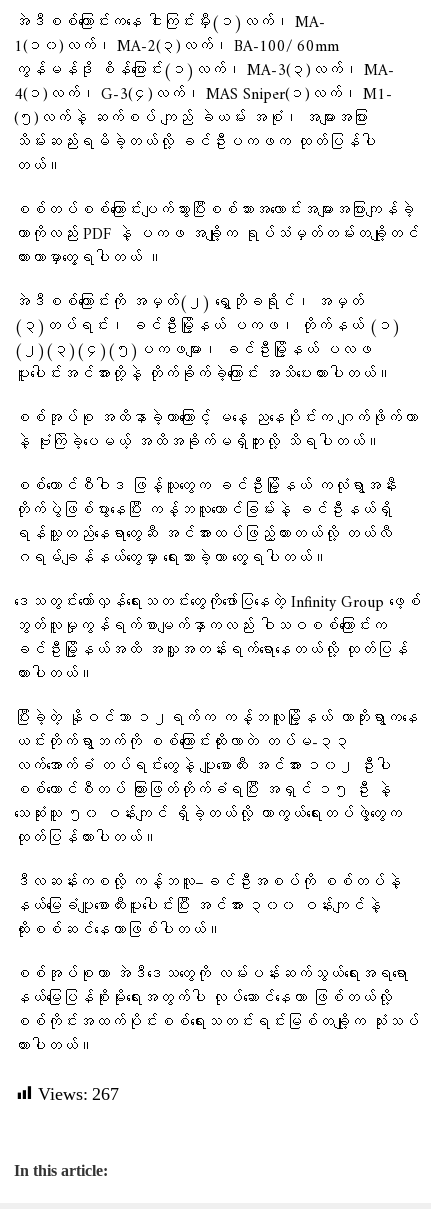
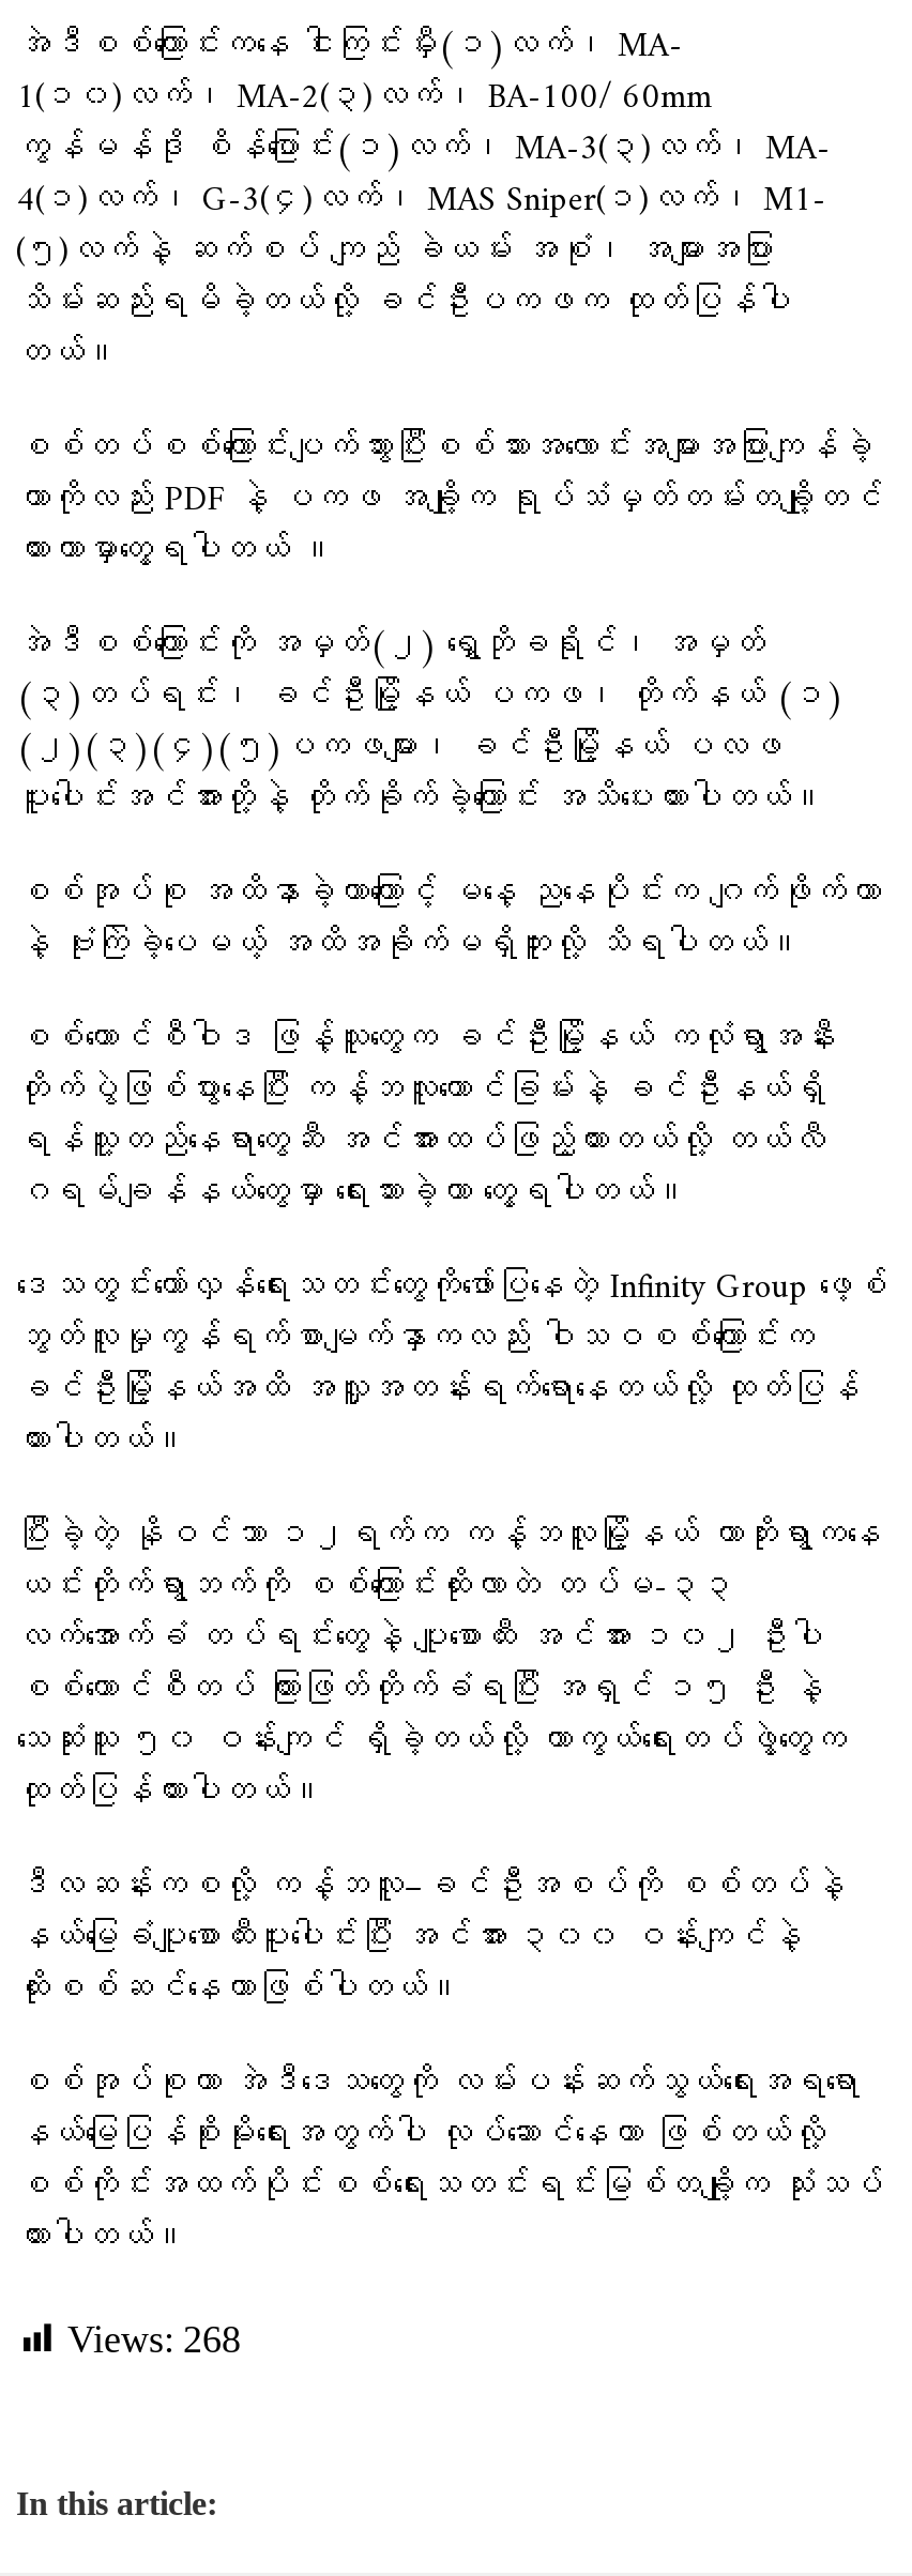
- Views: 267
+ Views: 268
